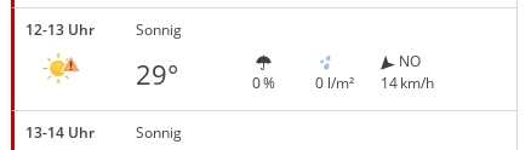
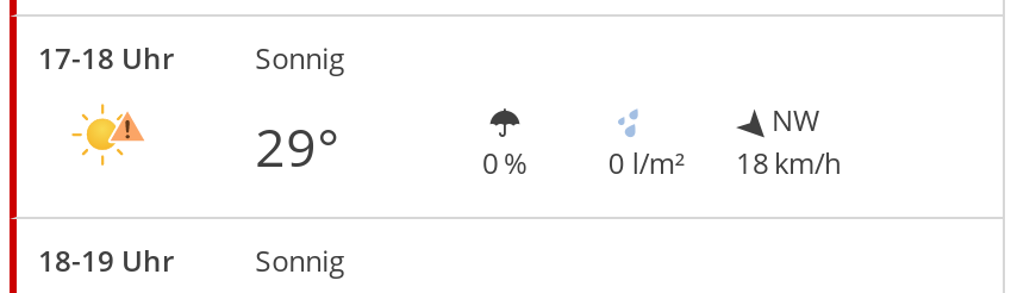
- 12-13 Uhr
+ 17-18 Uhr

- NO
- 14 km/h
+ NW
+ 18 km/h

- 13-14 Uhr
+ 18-19 Uhr
